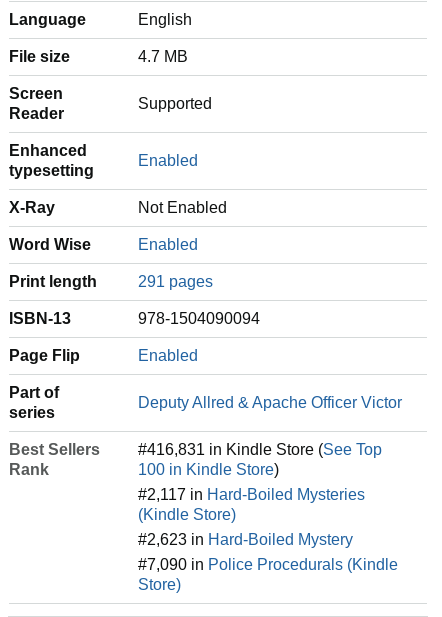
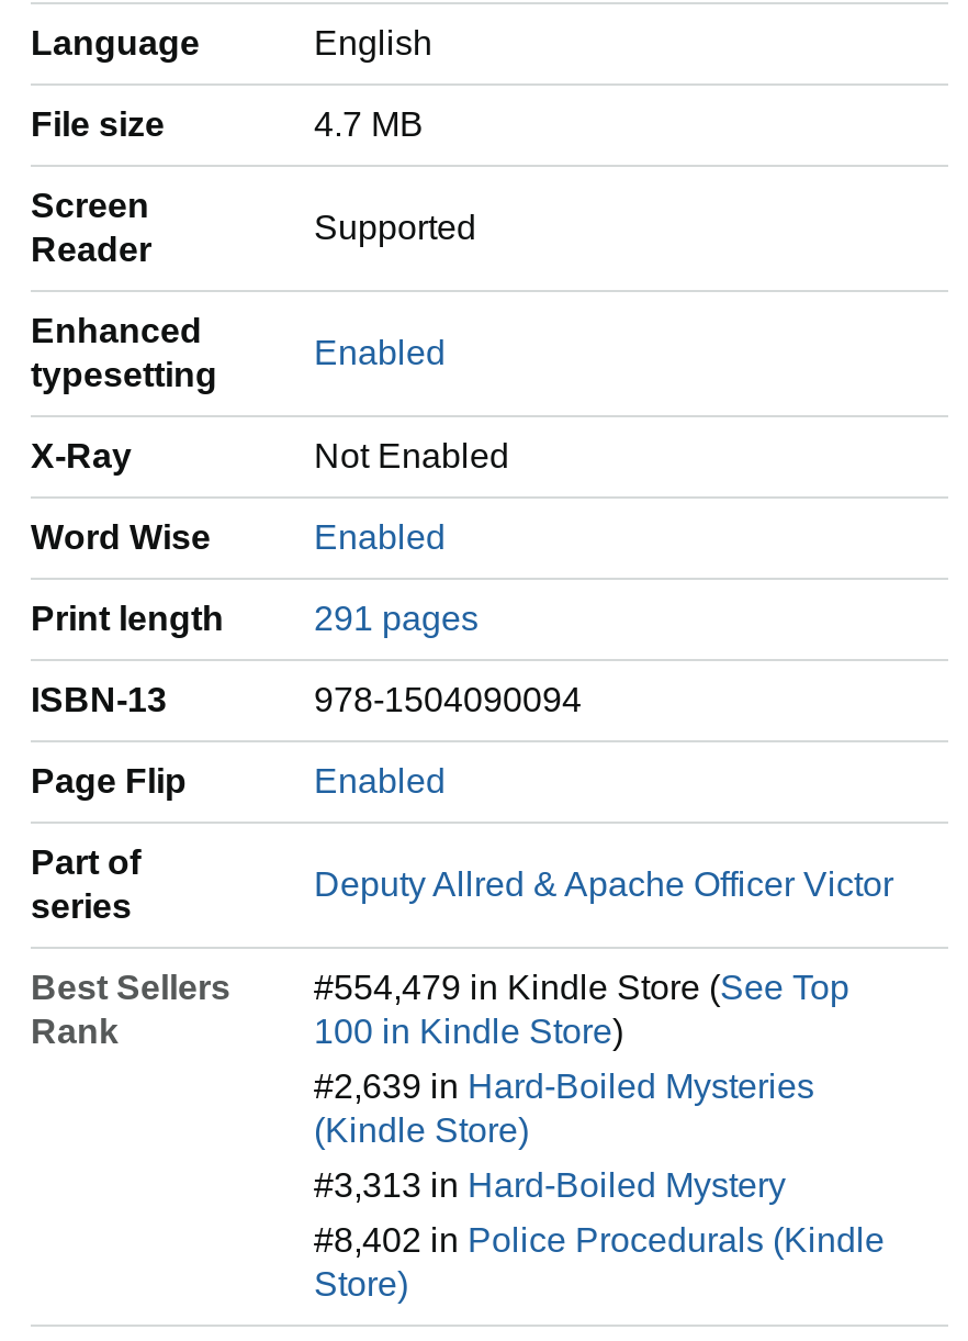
- #416,831 in Kindle Store (See Top
+ #554,479 in Kindle Store (See Top

- #2,117 in Hard-Boiled Mysteries
+ #2,639 in Hard-Boiled Mysteries

- #2,623 in Hard-Boiled Mystery
+ #3,313 in Hard-Boiled Mystery

- #7,090 in Police Procedurals (Kindle
+ #8,402 in Police Procedurals (Kindle
